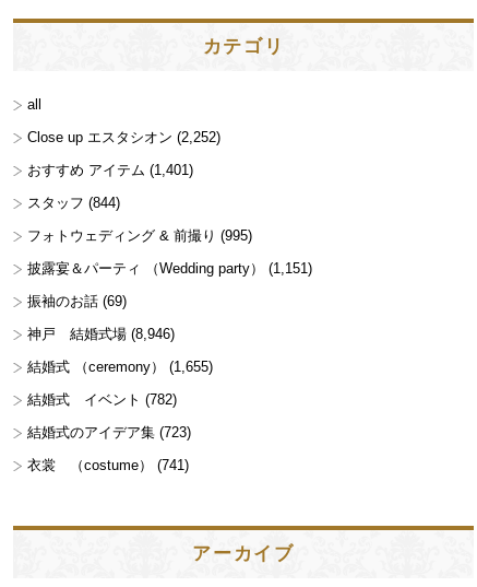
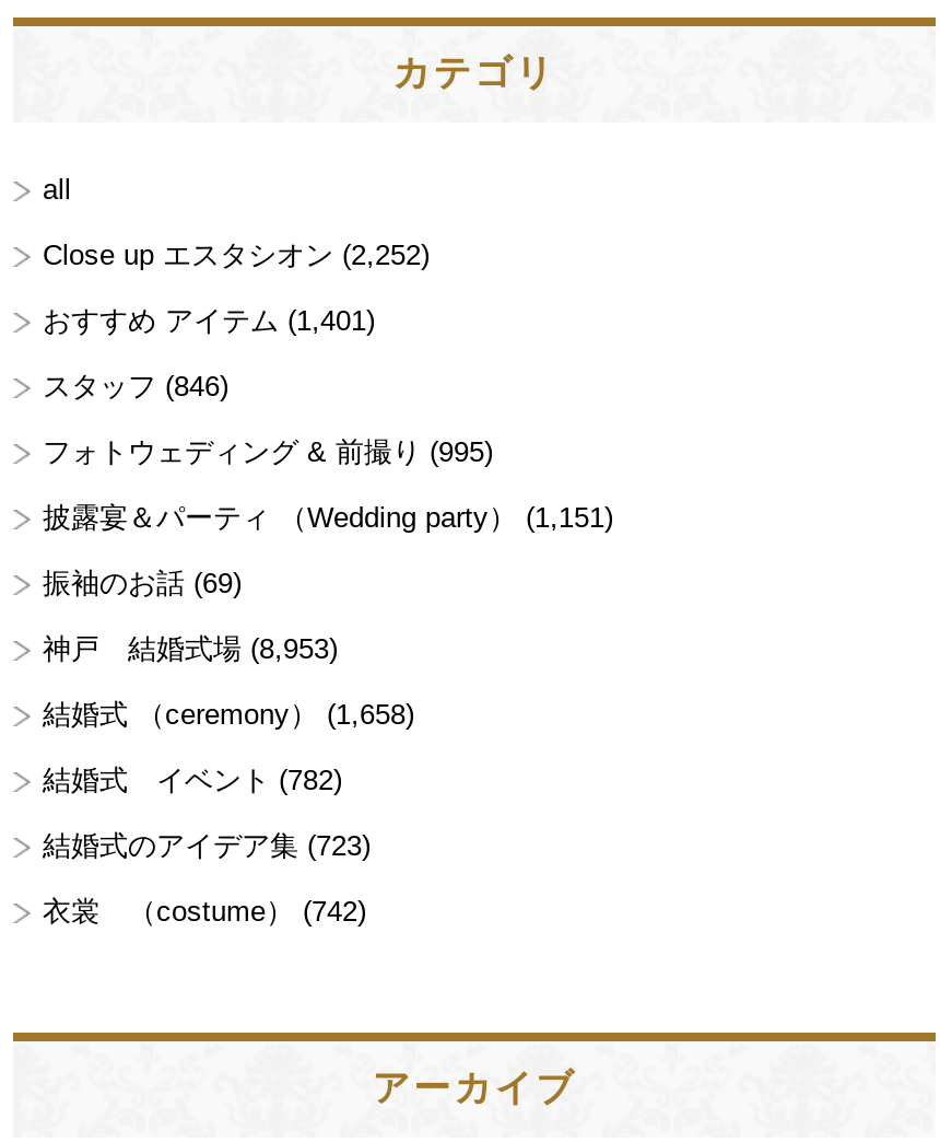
- スタッフ(844)
+ スタッフ(846)

- 神戸 結婚式場(8,946)
+ 神戸 結婚式場(8,953)

- 結婚式 （ceremony）(1,655)
+ 結婚式 （ceremony）(1,658)

- 衣裳 （costume）(741)
+ 衣裳 （costume）(742)
